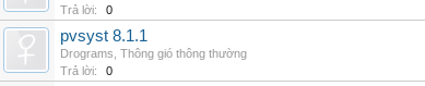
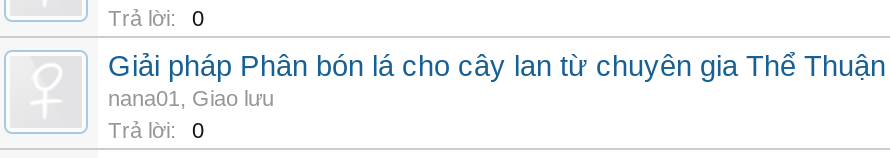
- pvsyst 8.1.1
- Drograms, Thông gió thông thường
+ Giải pháp Phân bón lá cho cây lan từ chuyên gia Thể Thuận
+ nana01, Giao lưu
